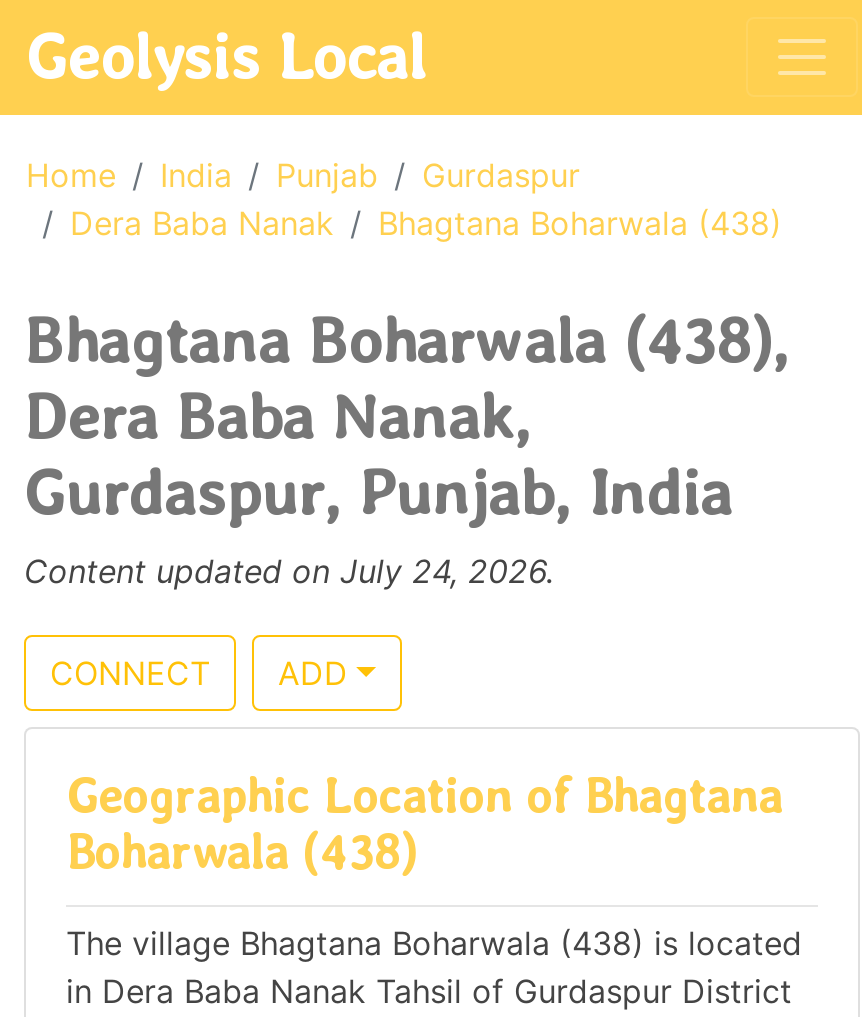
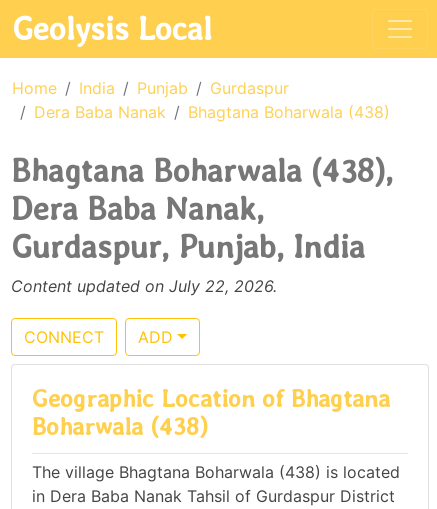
- Content updated on July 24, 2026.
+ Content updated on July 22, 2026.
